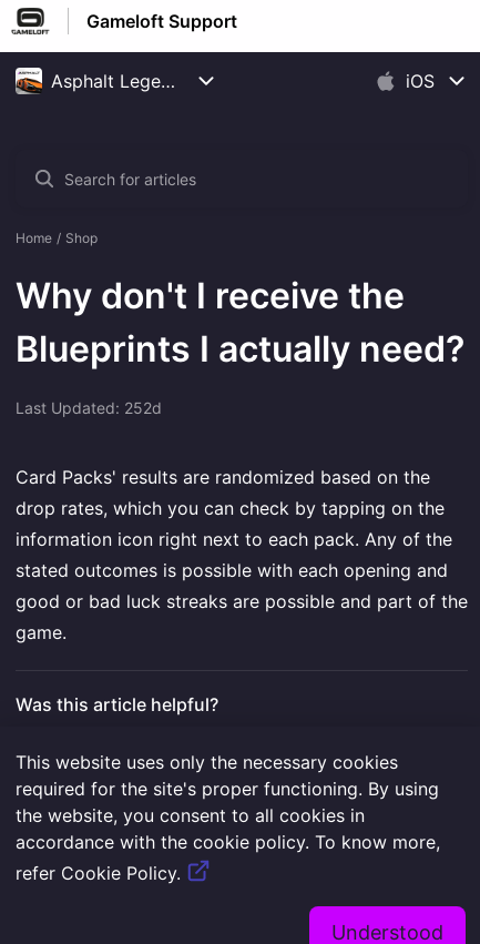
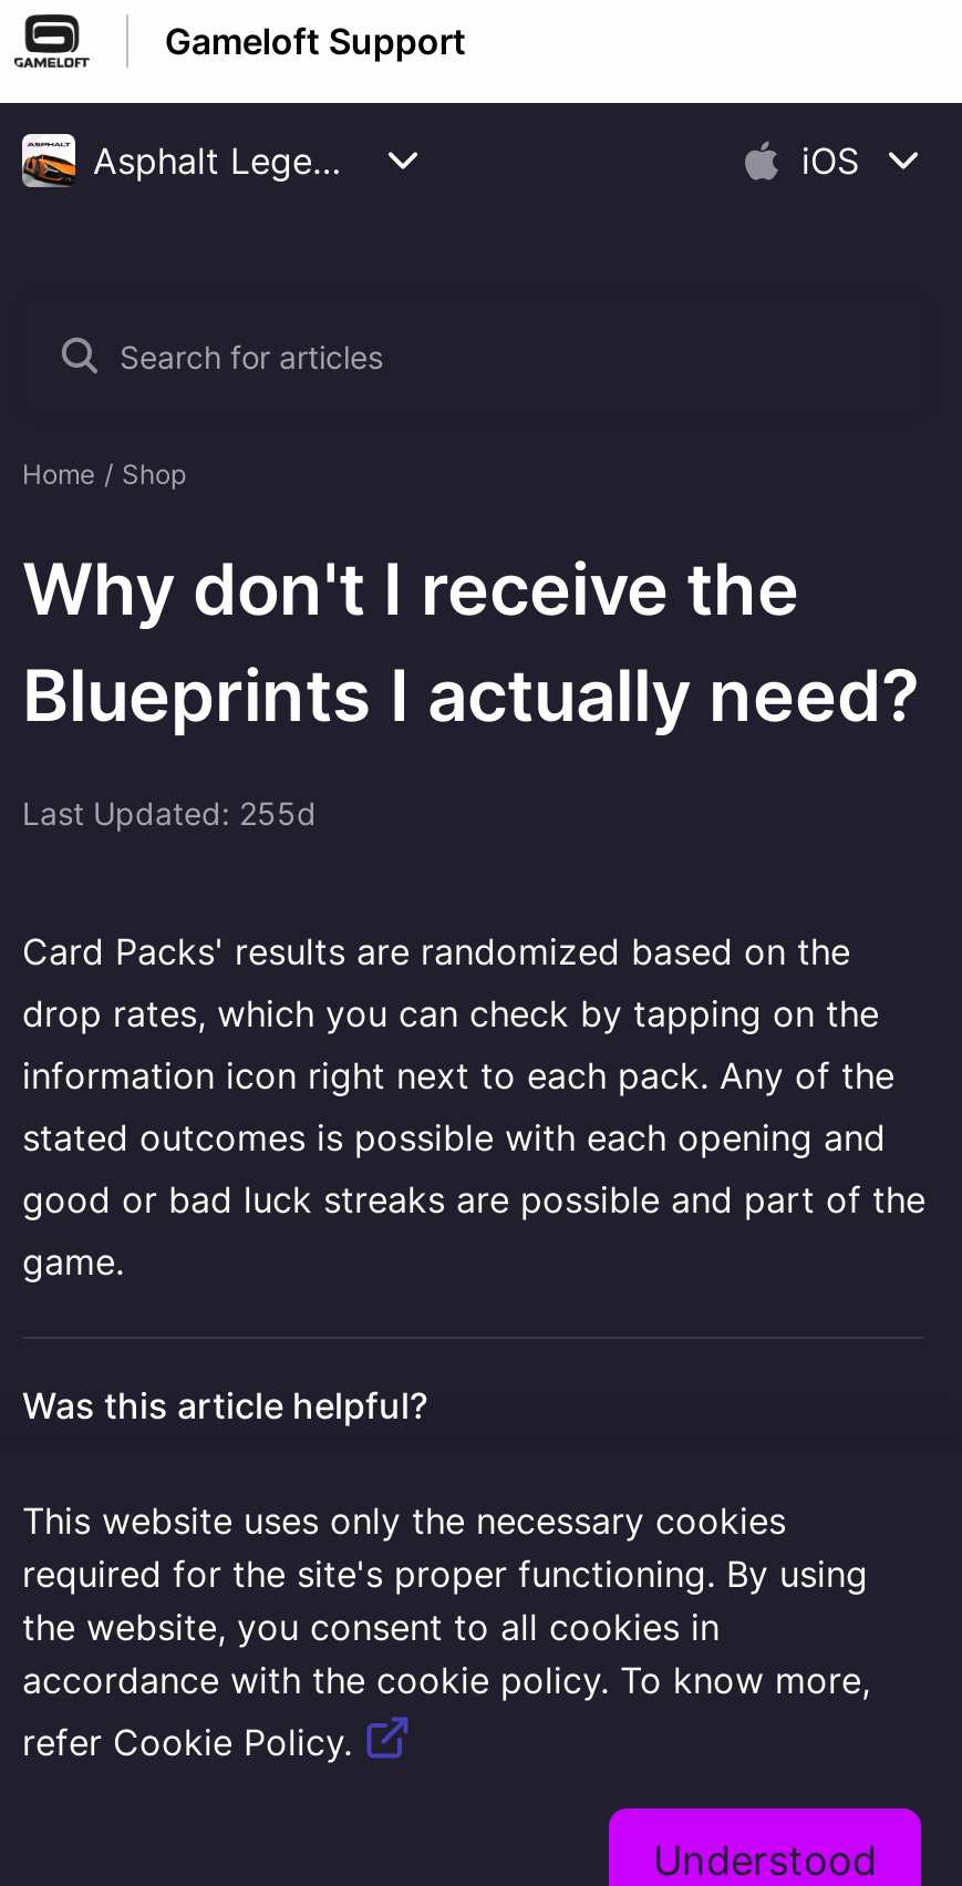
- Last Updated: 252d
+ Last Updated: 255d
